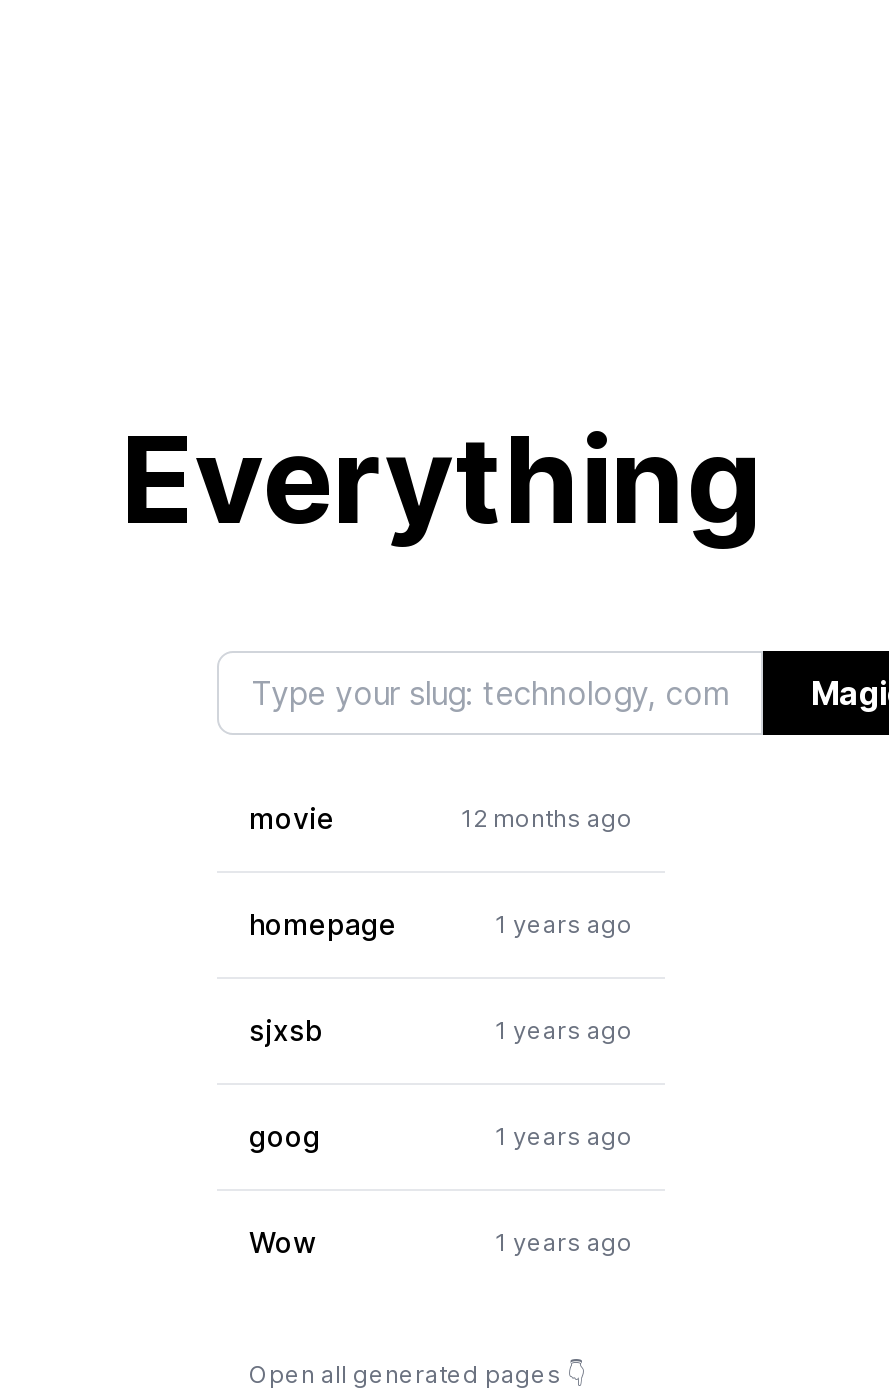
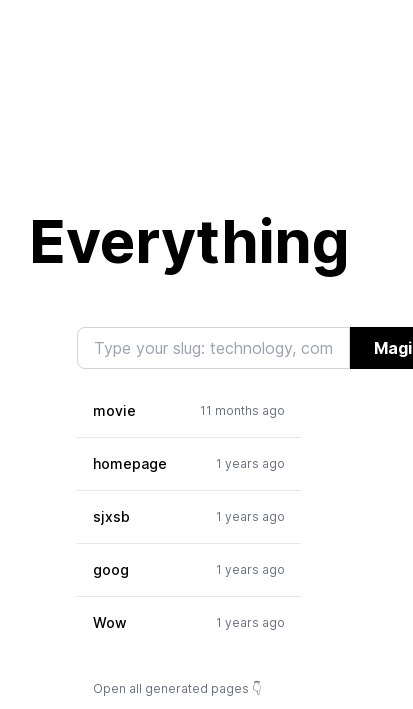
- 12 months ago
+ 11 months ago
